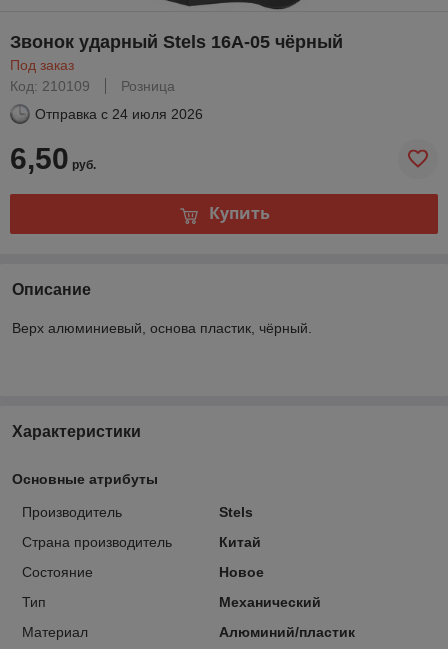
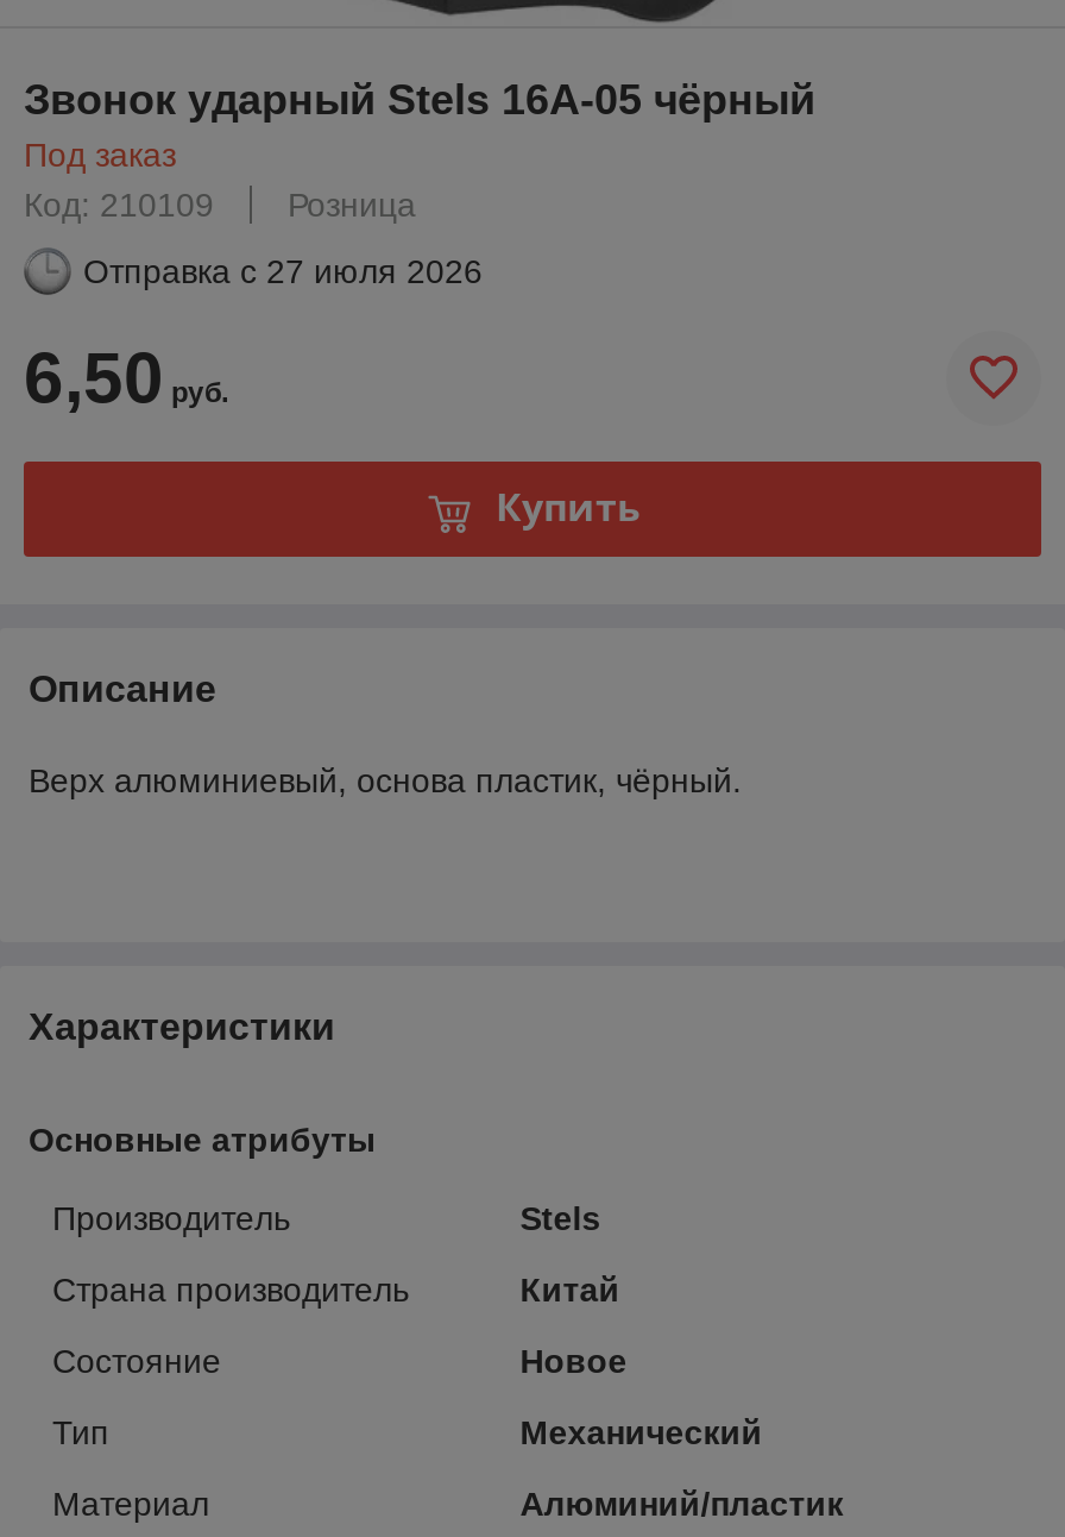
- Отправка с 24 июля 2026
+ Отправка с 27 июля 2026
